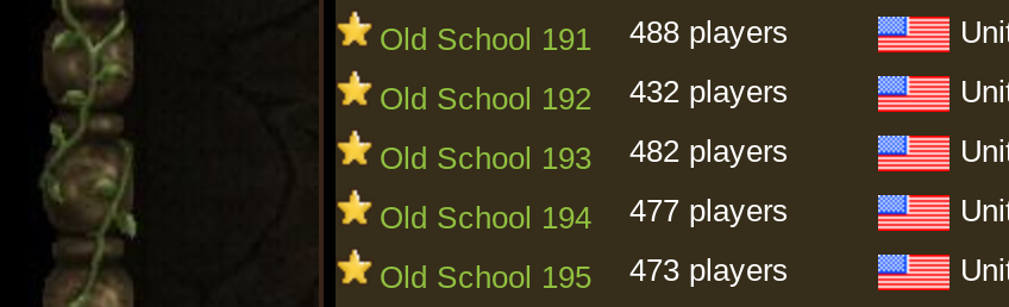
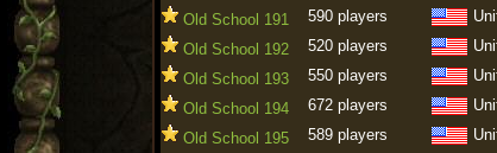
- Old School 191 488 players
+ Old School 191 590 players

- Old School 192 432 players
+ Old School 192 520 players

- Old School 193 482 players
+ Old School 193 550 players

- Old School 194 477 players
+ Old School 194 672 players

- Old School 195 473 players
+ Old School 195 589 players
